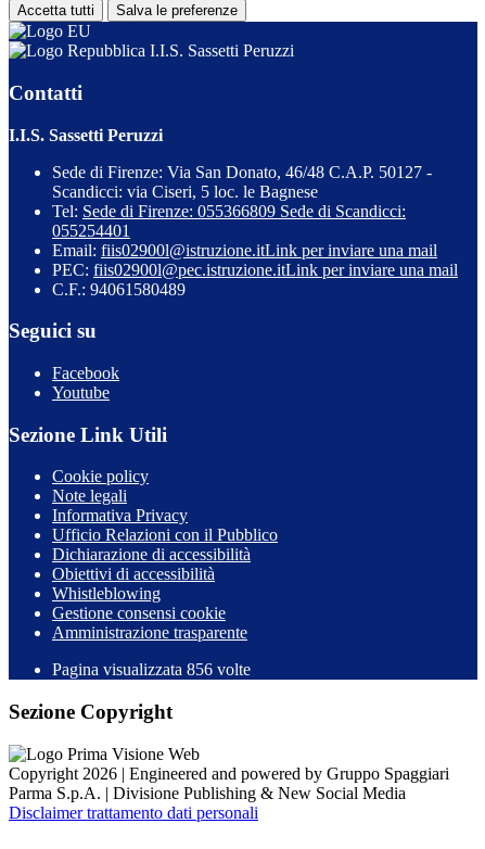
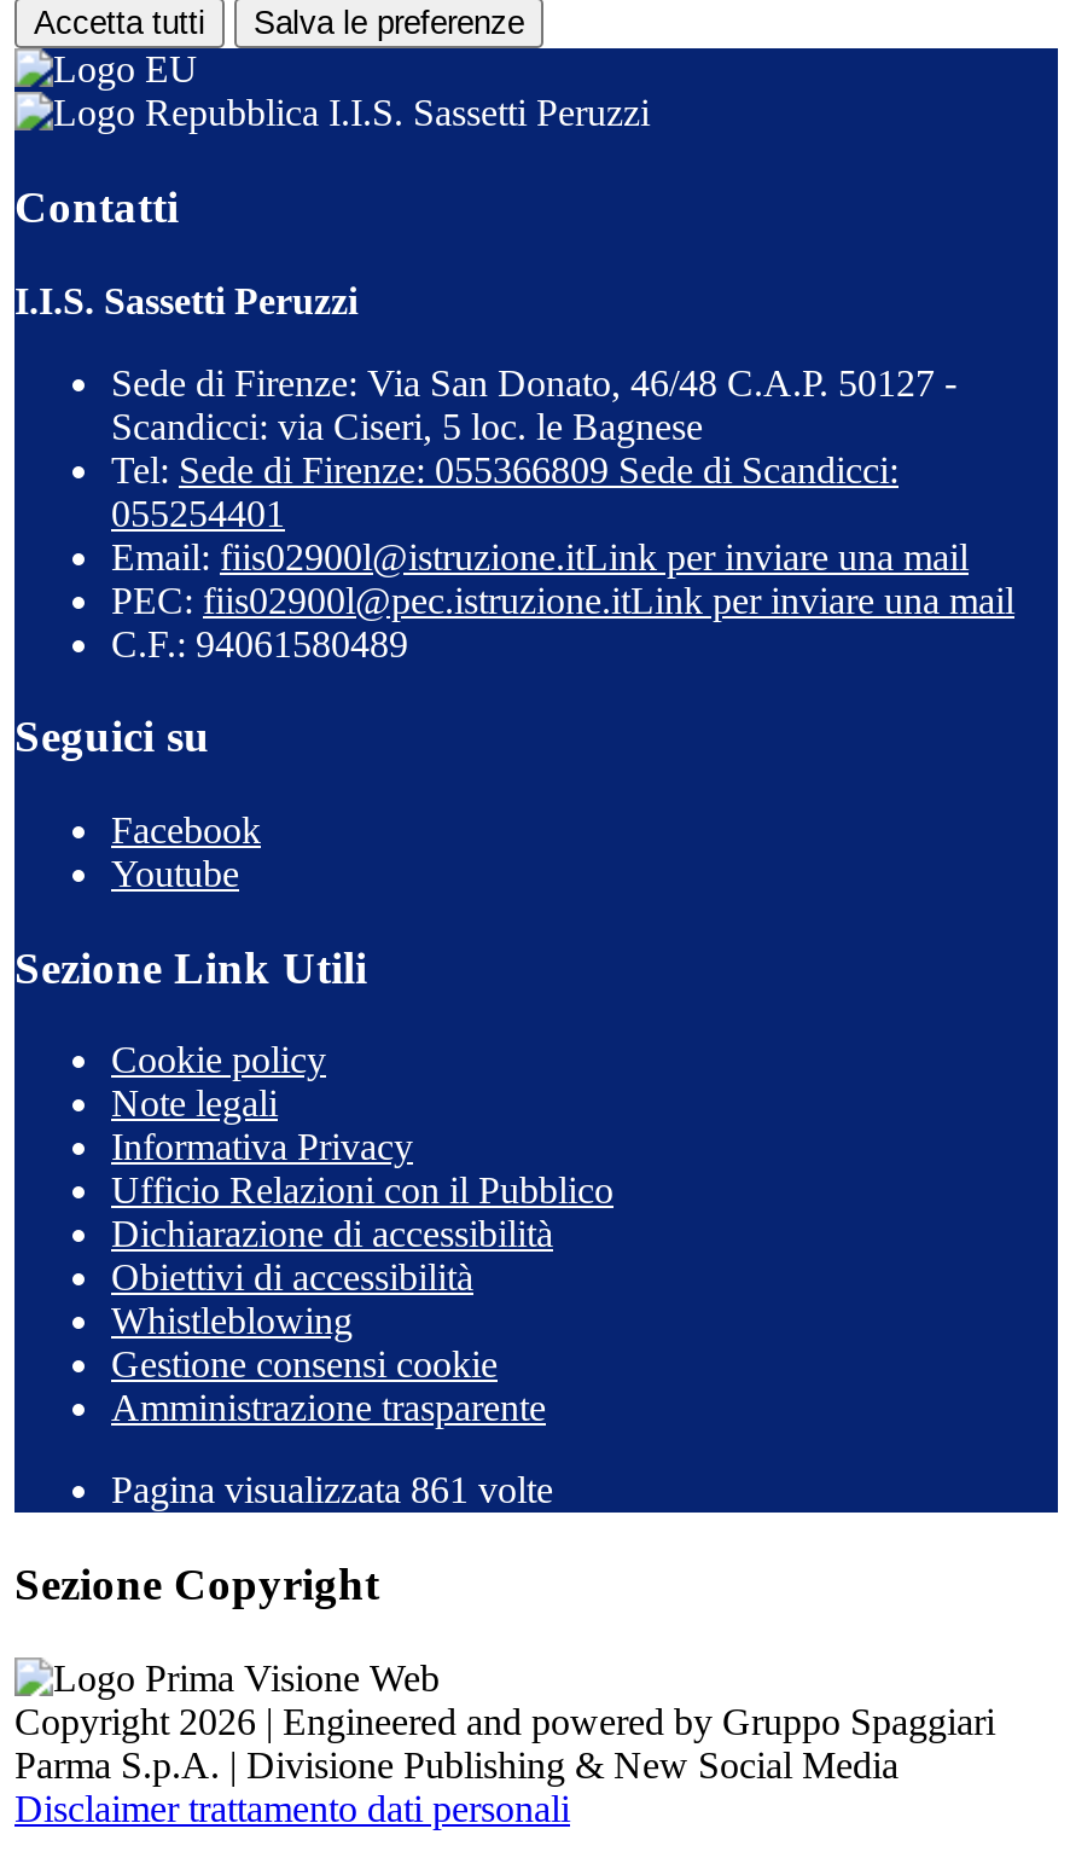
- Pagina visualizzata 856 volte
+ Pagina visualizzata 861 volte
